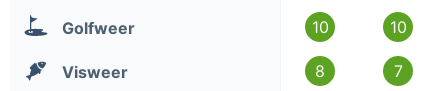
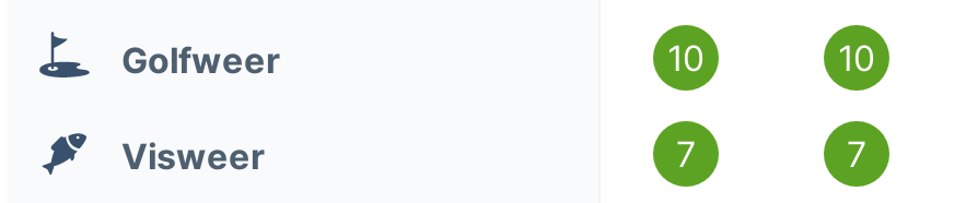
- 8
+ 7
